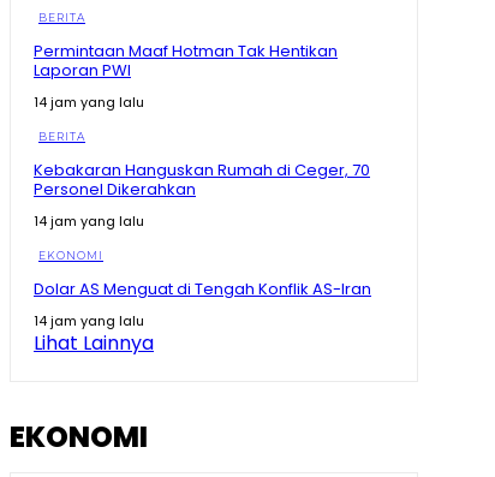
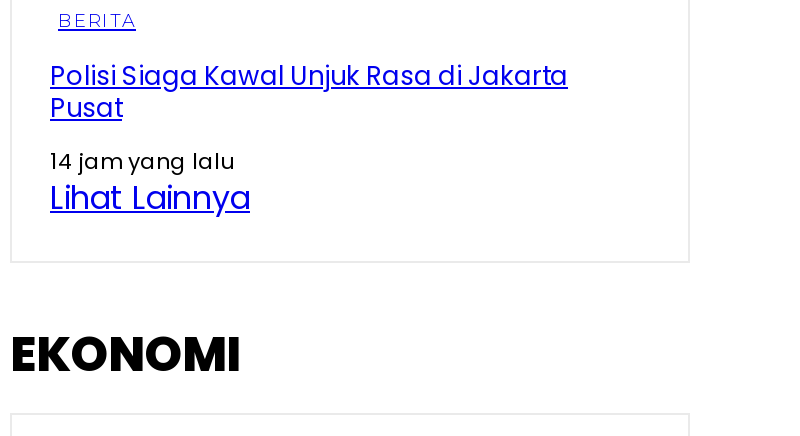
- Permintaan Maaf Hotman Tak Hentikan
- Laporan PWI
- 14 jam yang lalu
- BERITA
- Kebakaran Hanguskan Rumah di Ceger, 70
- Personel Dikerahkan
- 14 jam yang lalu
- EKONOMI
- Dolar AS Menguat di Tengah Konflik AS-Iran
+ Polisi Siaga Kawal Unjuk Rasa di Jakarta
+ Pusat
